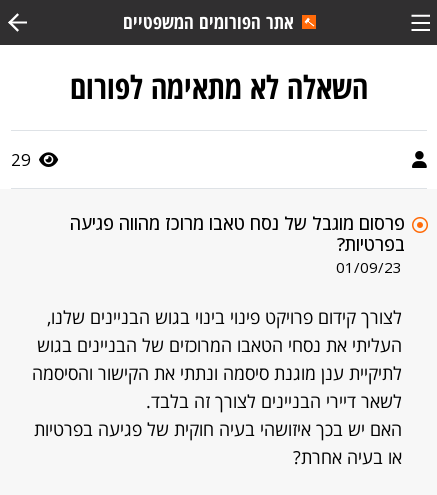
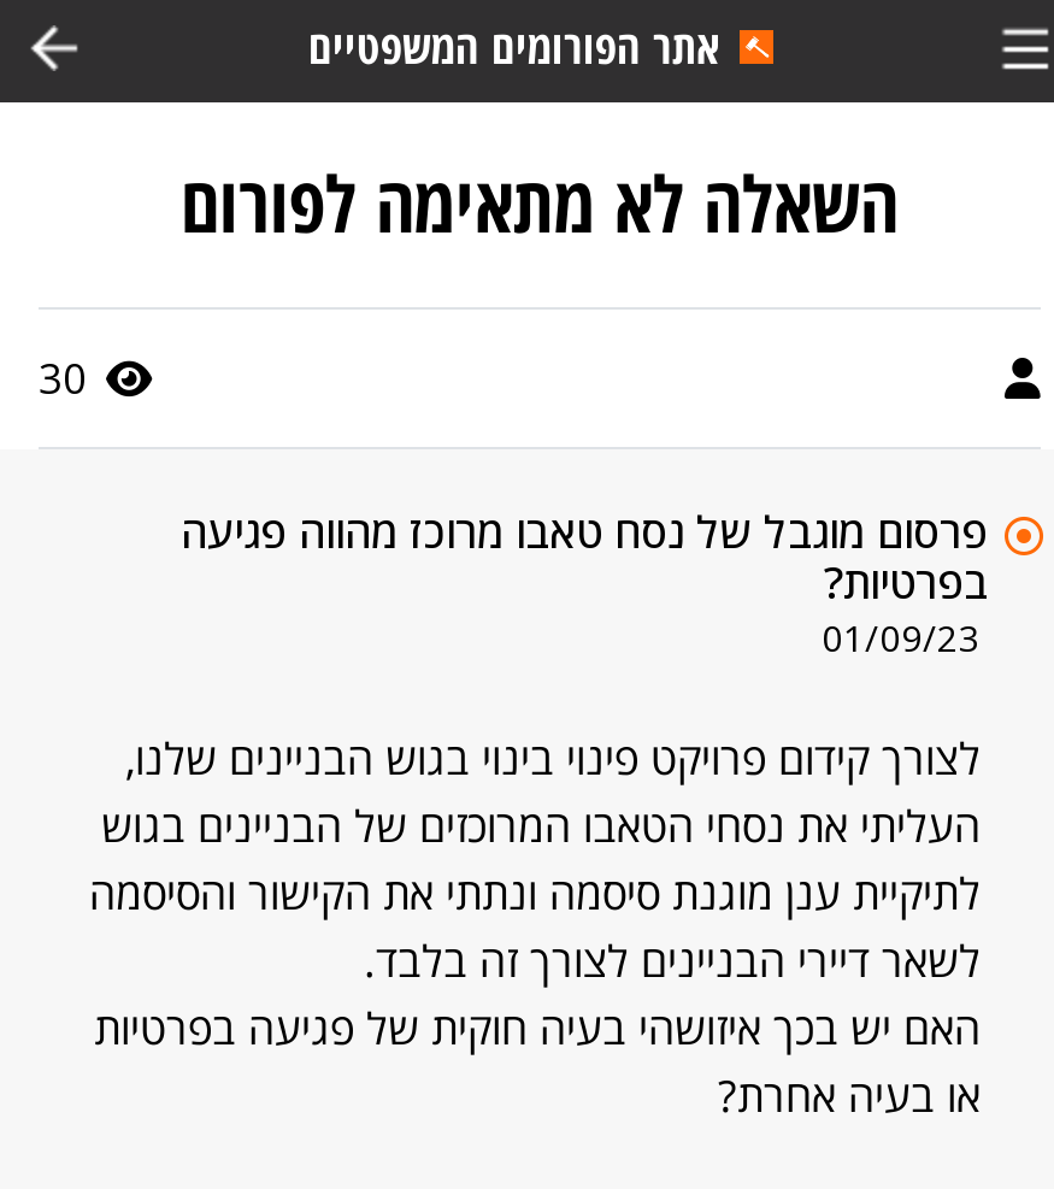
- 29
+ 30
